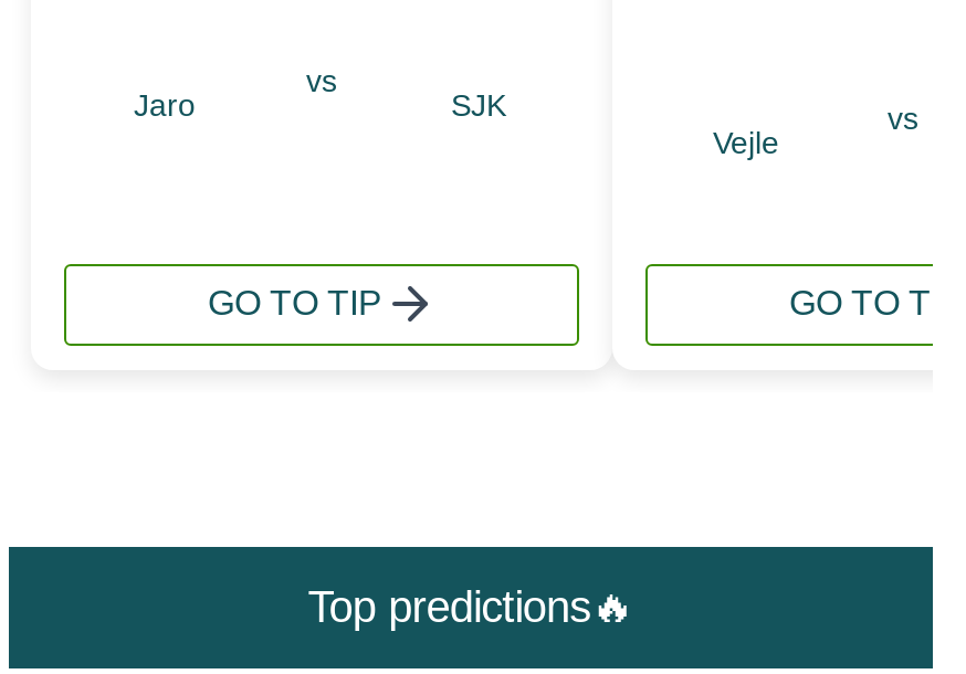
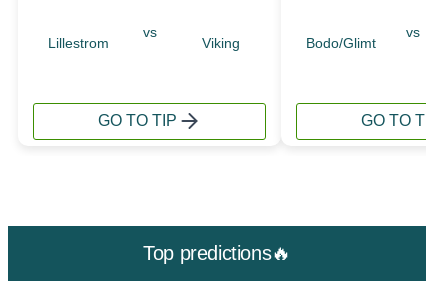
- Jaro
+ Lillestrom

- SJK
+ Viking

- Vejle
+ Bodo/Glimt
